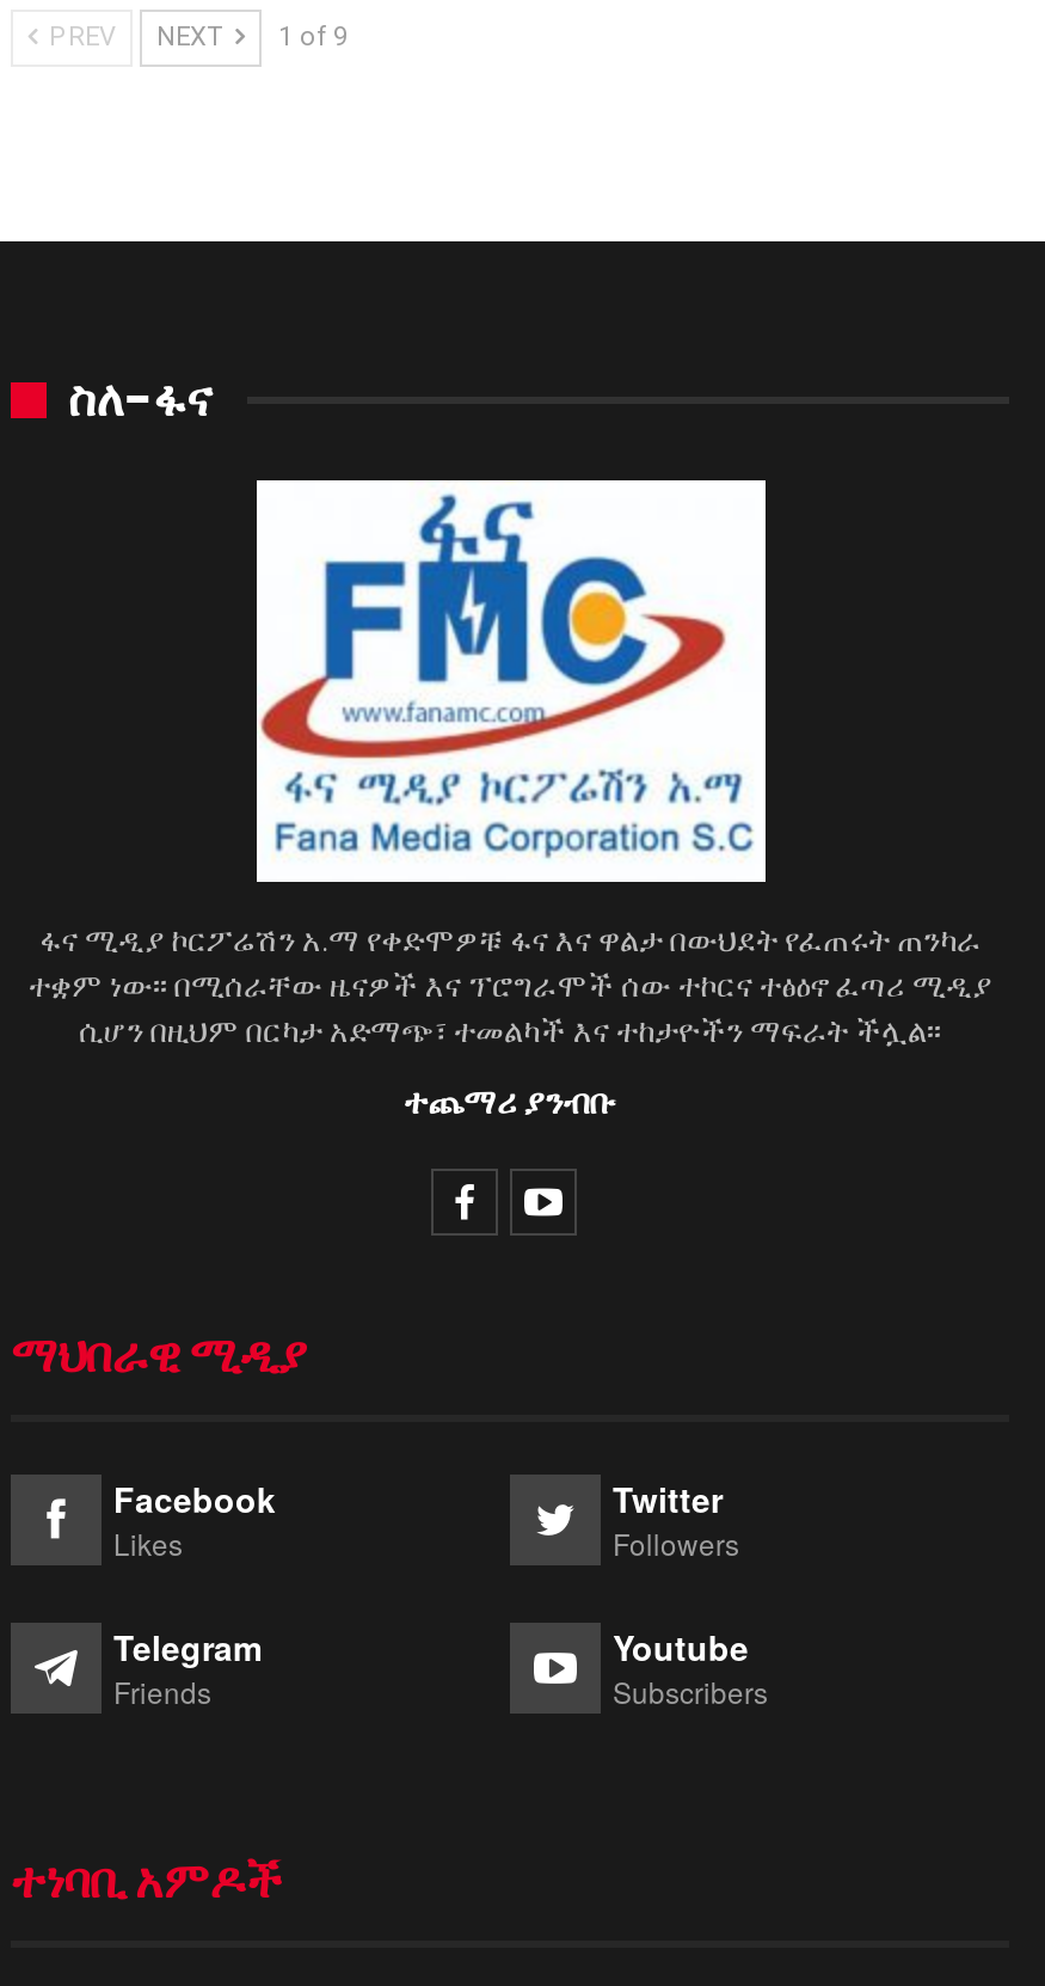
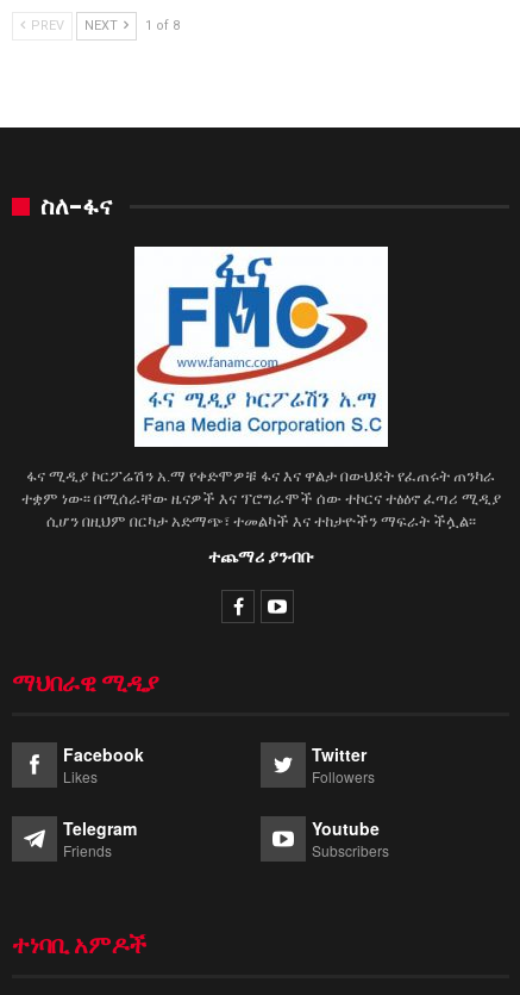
- PREV NEXT 1 of 9
+ PREV NEXT 1 of 8
